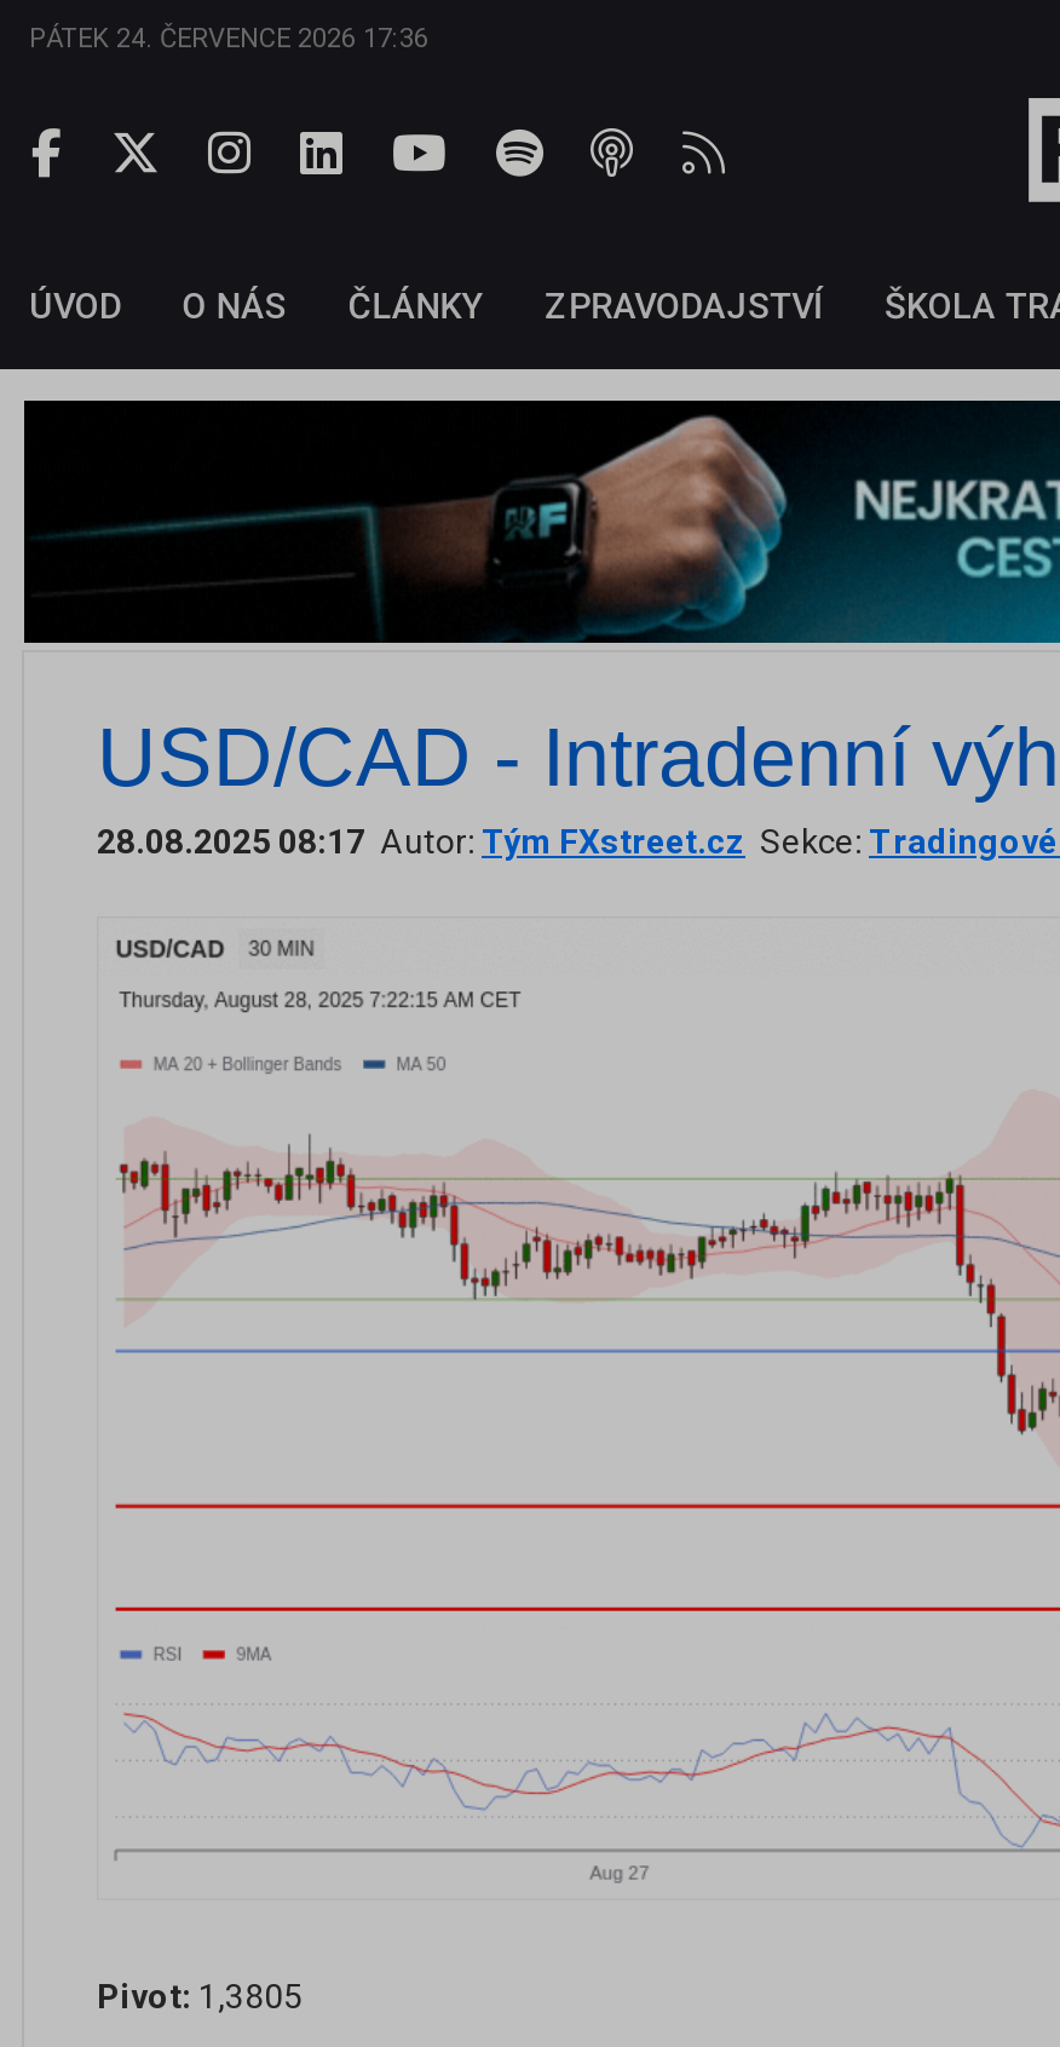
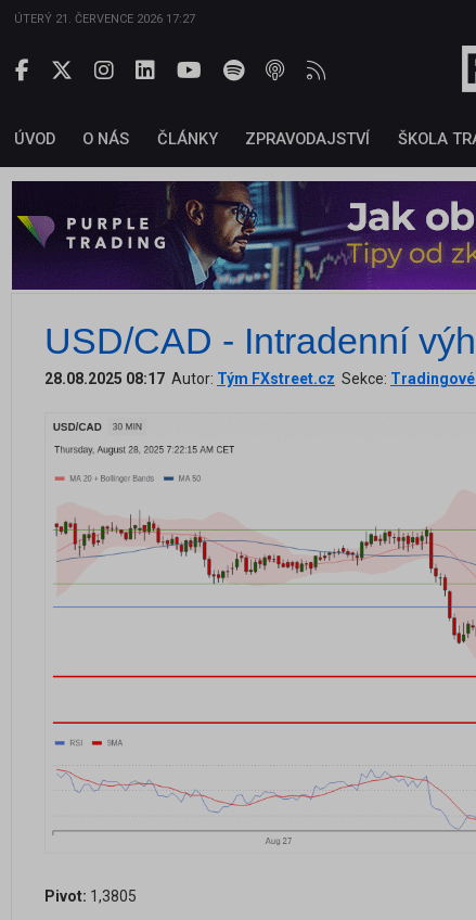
- PÁTEK 24. ČERVENCE 2026 17:36
+ ÚTERÝ 21. ČERVENCE 2026 17:27

- [image]
+ [image]
